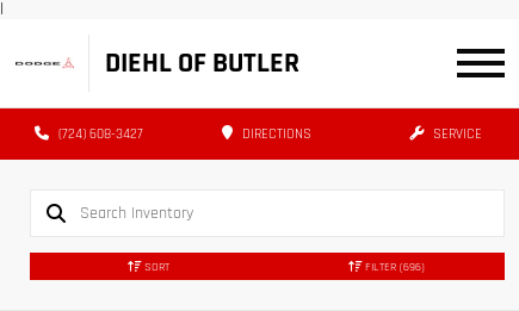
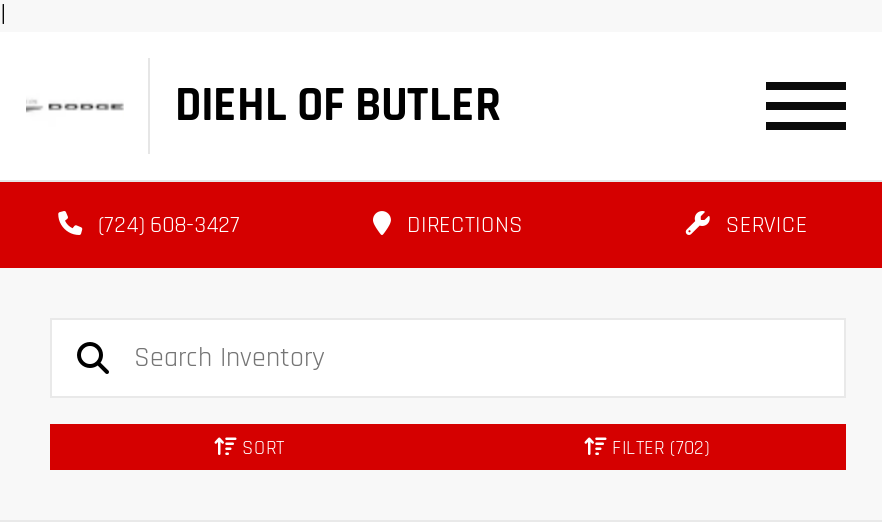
- FILTER (696)
+ FILTER (702)
